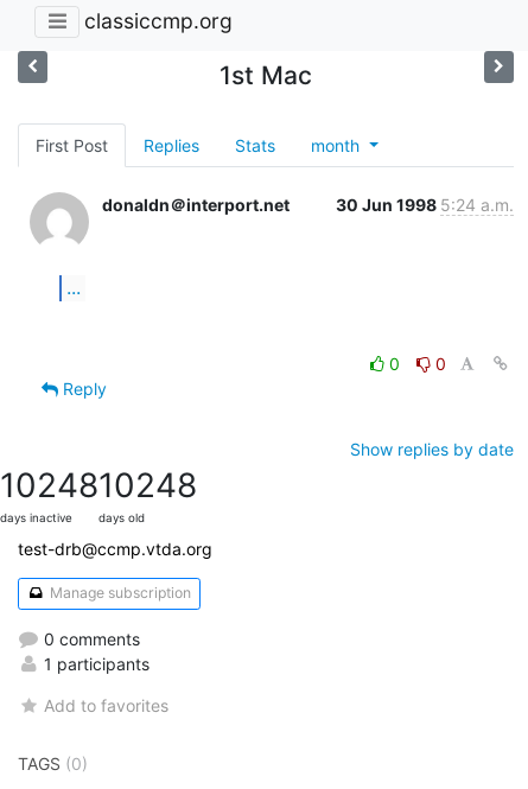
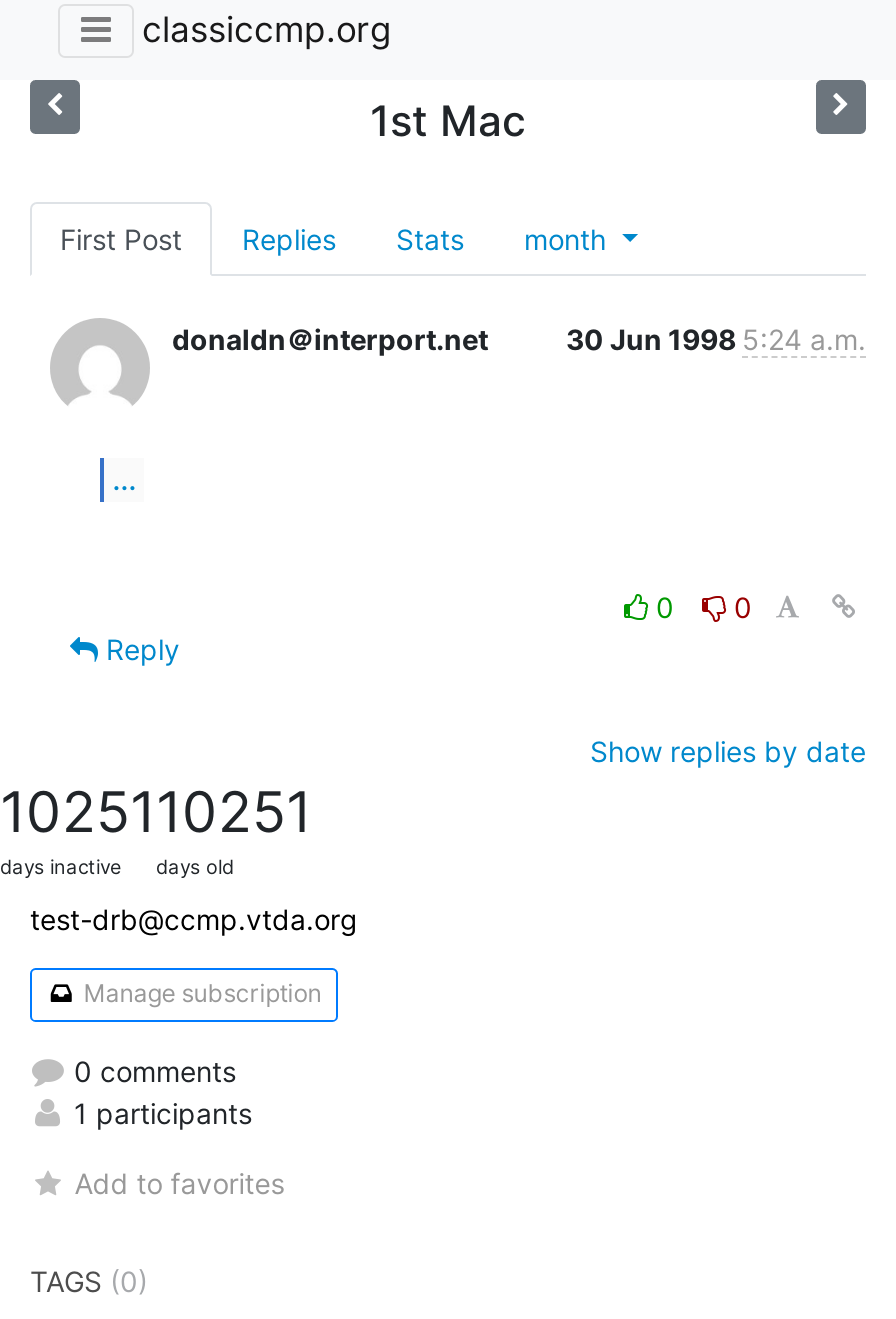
- 10248
+ 10251

- 10248
+ 10251
